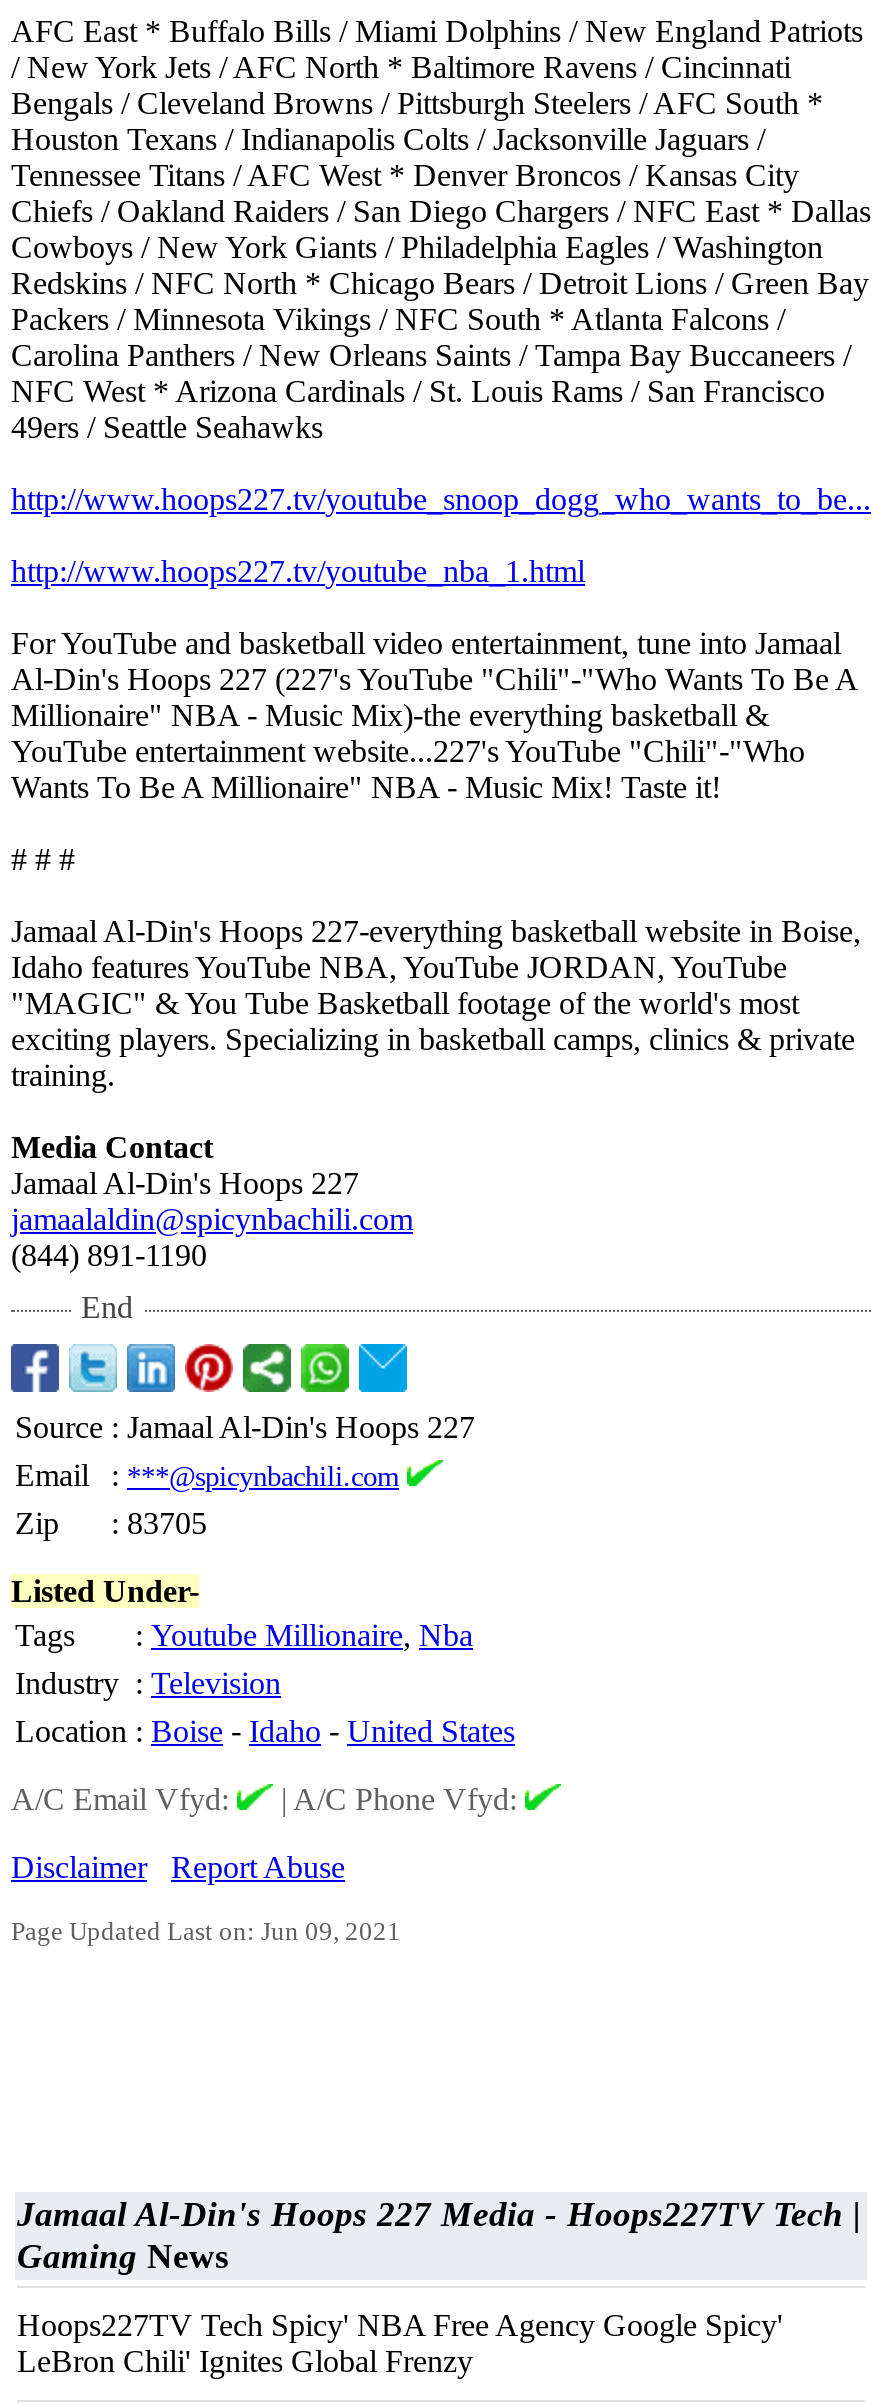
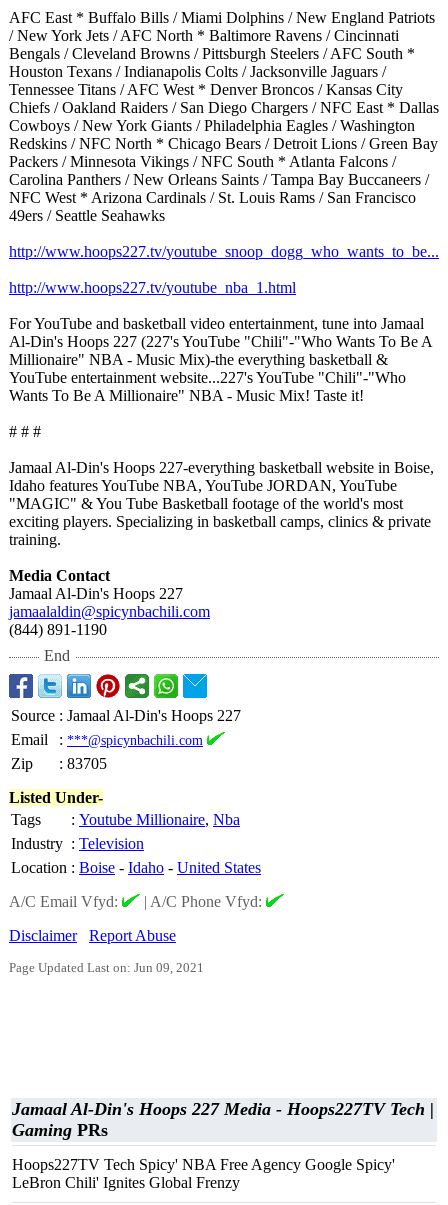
- Gaming News
+ Gaming PRs
